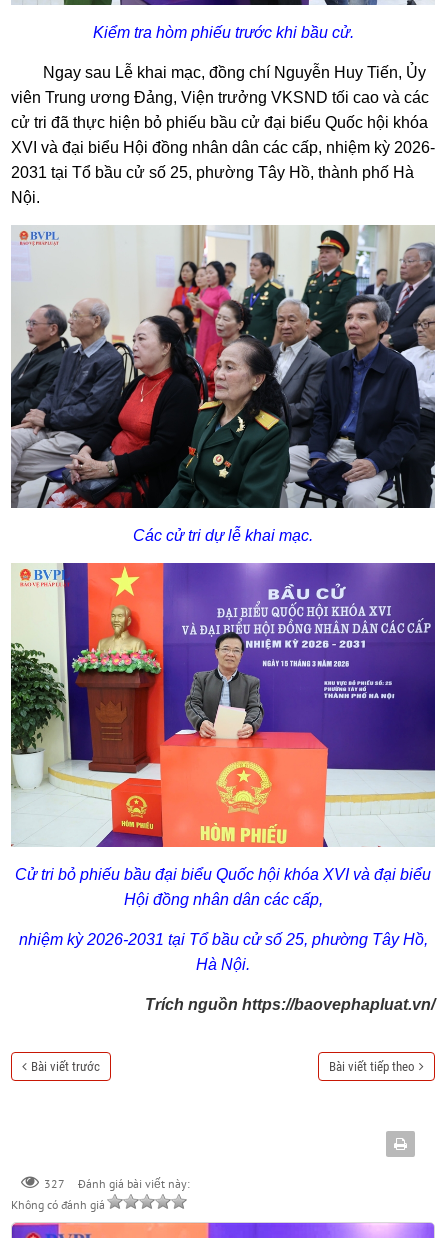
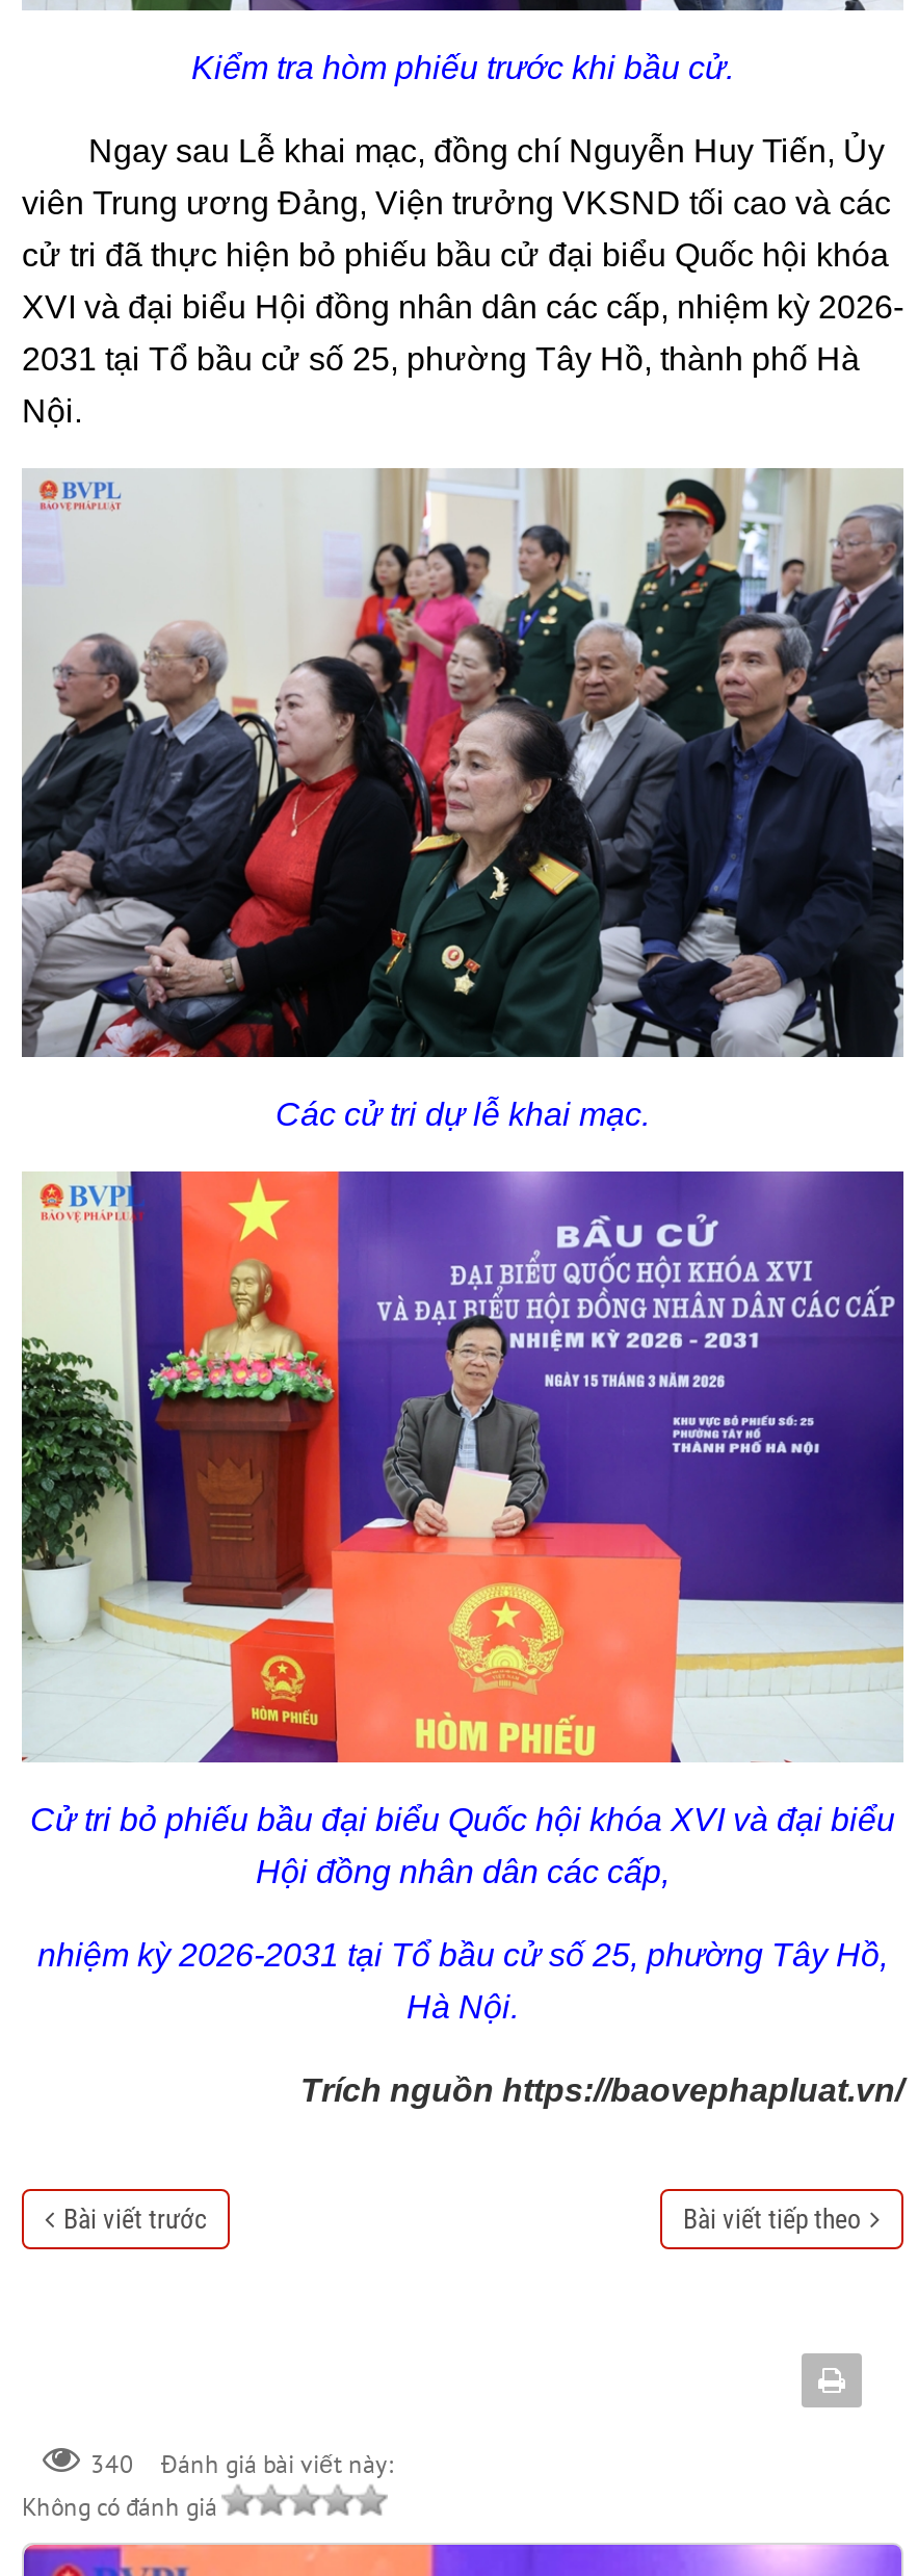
- 327 Đánh giá bài viết này:
+ 340 Đánh giá bài viết này:
